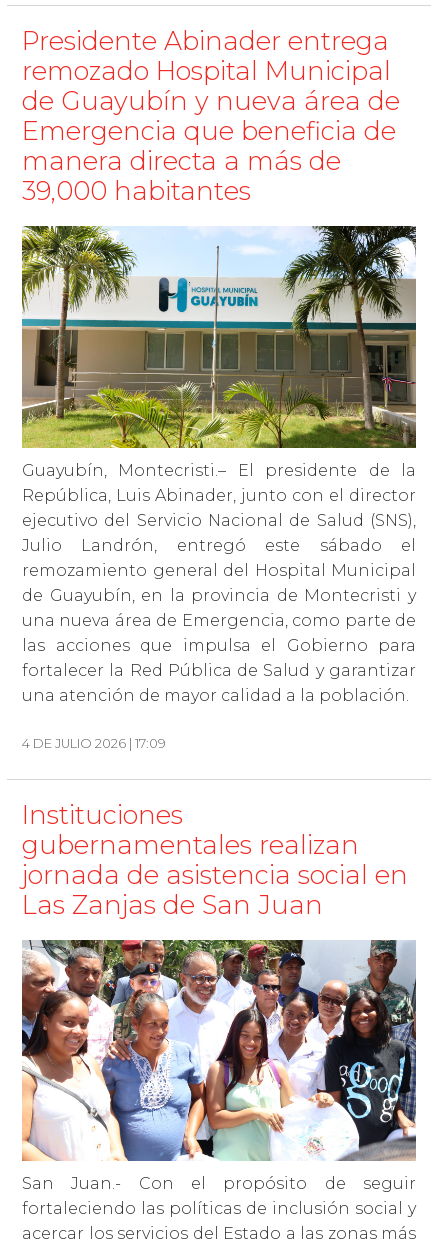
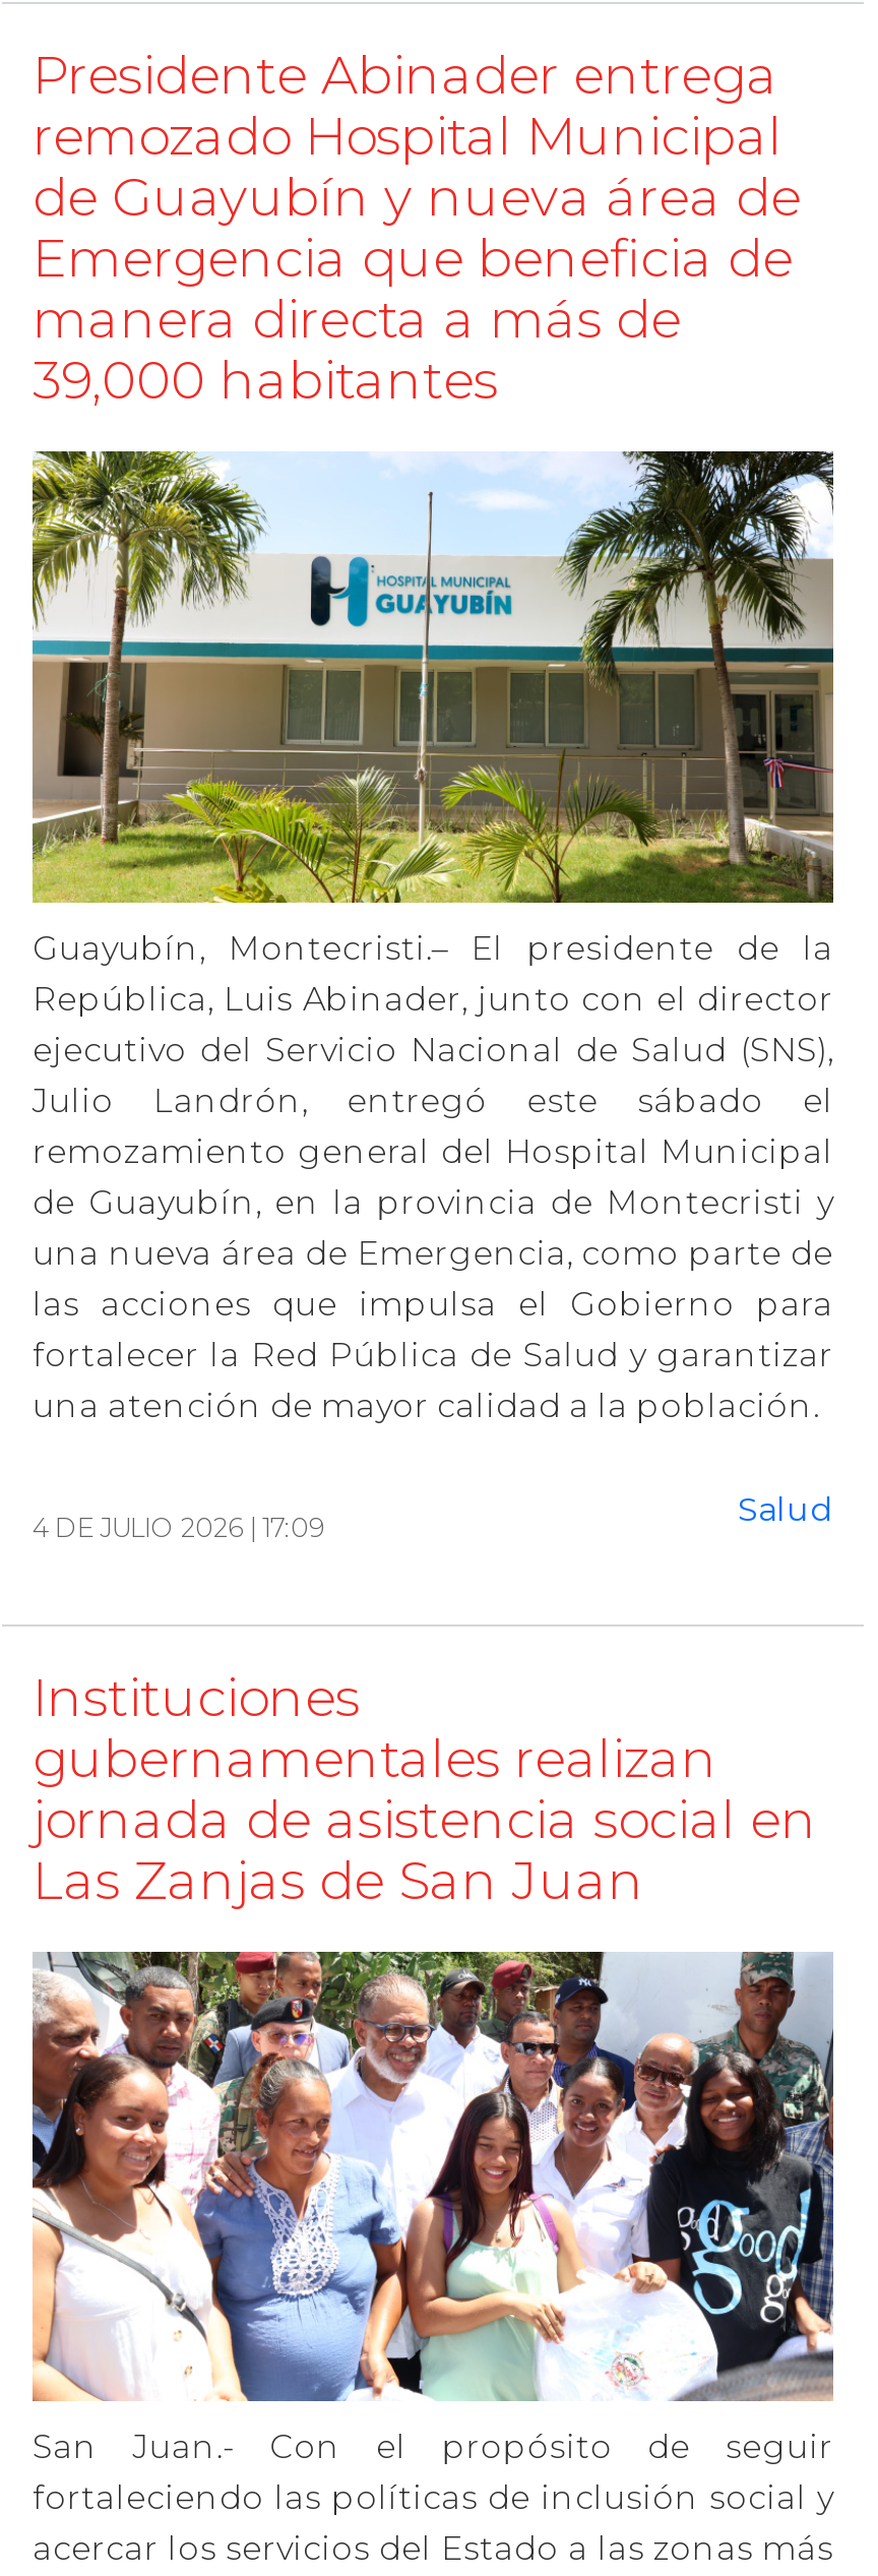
+ Salud
